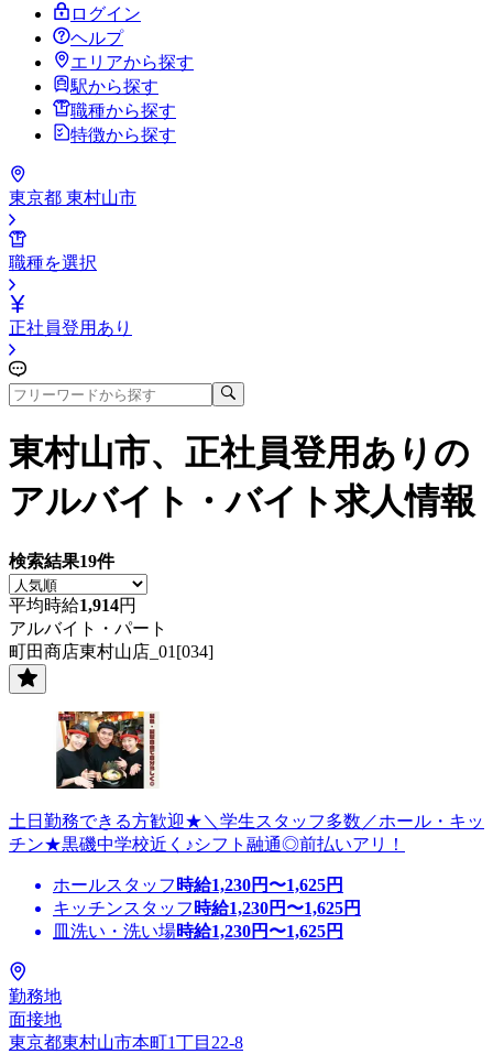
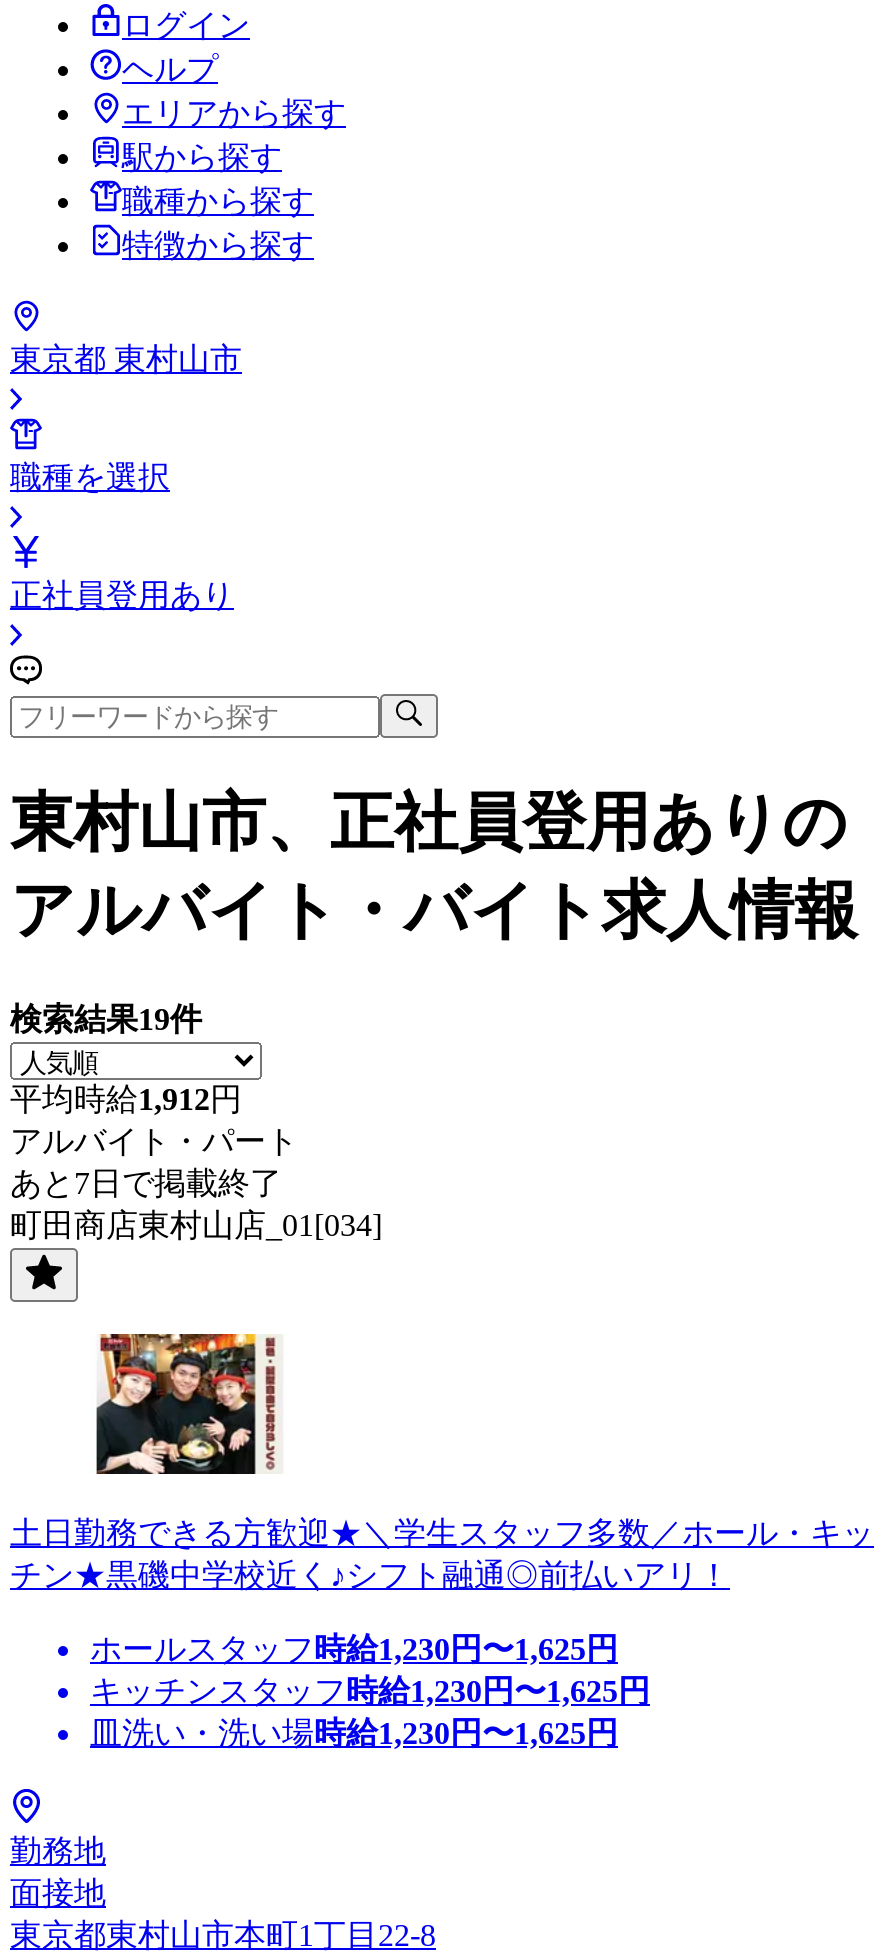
- 平均時給1,914円
+ 平均時給1,912円

+ あと7日で掲載終了
